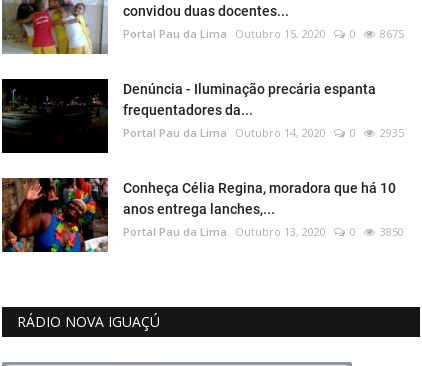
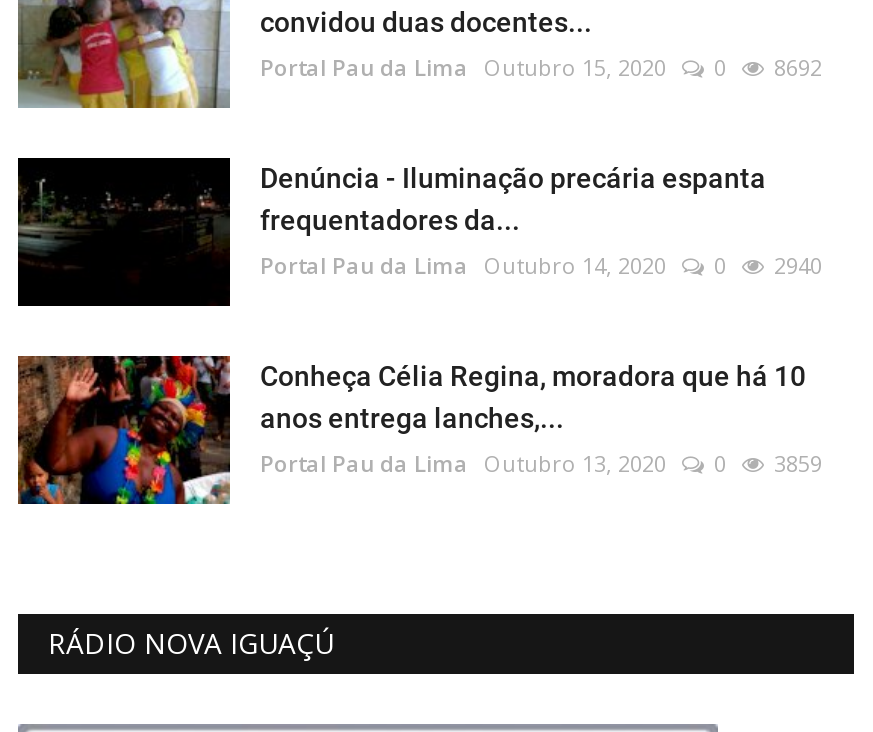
- Portal Pau da Lima Outubro 15, 2020 0 8675
+ Portal Pau da Lima Outubro 15, 2020 0 8692

- Portal Pau da Lima Outubro 14, 2020 0 2935
+ Portal Pau da Lima Outubro 14, 2020 0 2940

- Portal Pau da Lima Outubro 13, 2020 0 3850
+ Portal Pau da Lima Outubro 13, 2020 0 3859
